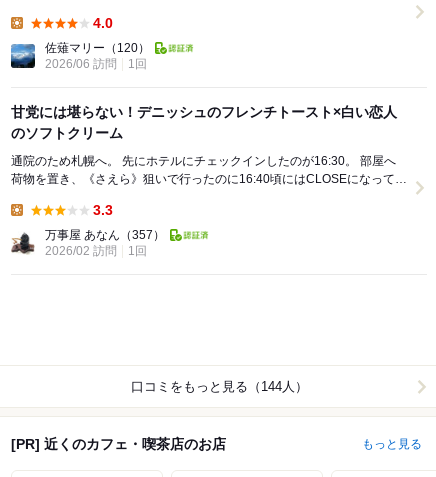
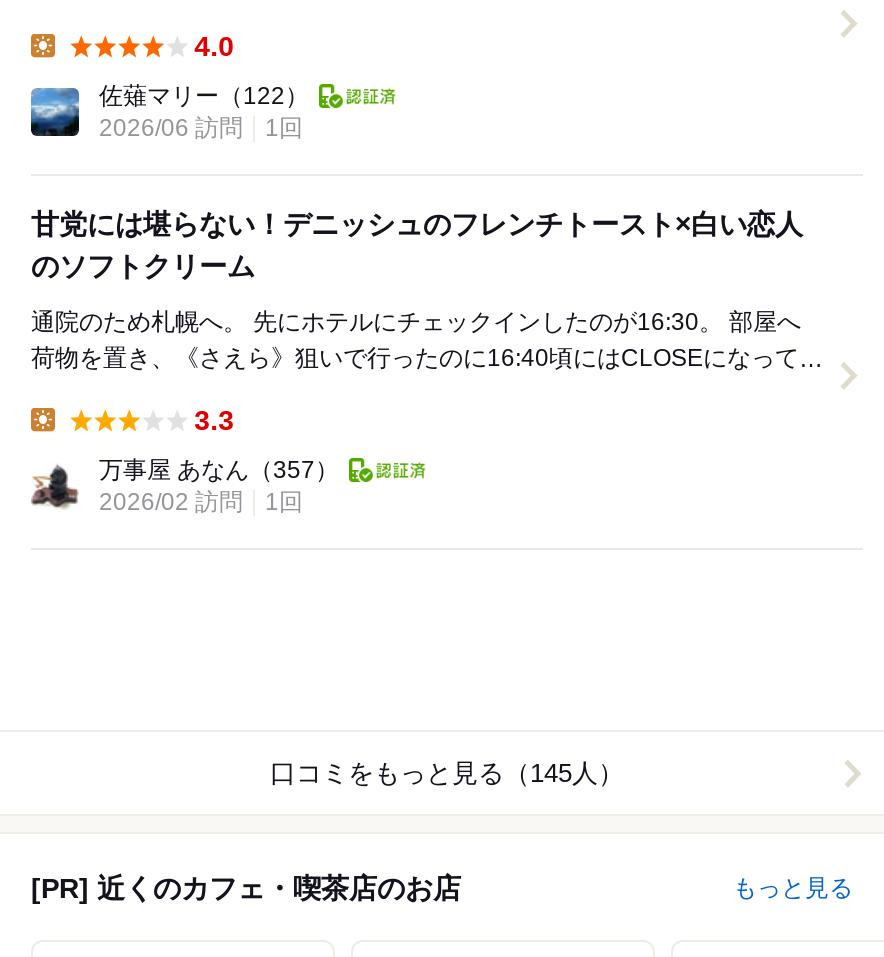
- 佐薙マリー（120）
+ 佐薙マリー（122）

- 口コミをもっと見る（144人）
+ 口コミをもっと見る（145人）
